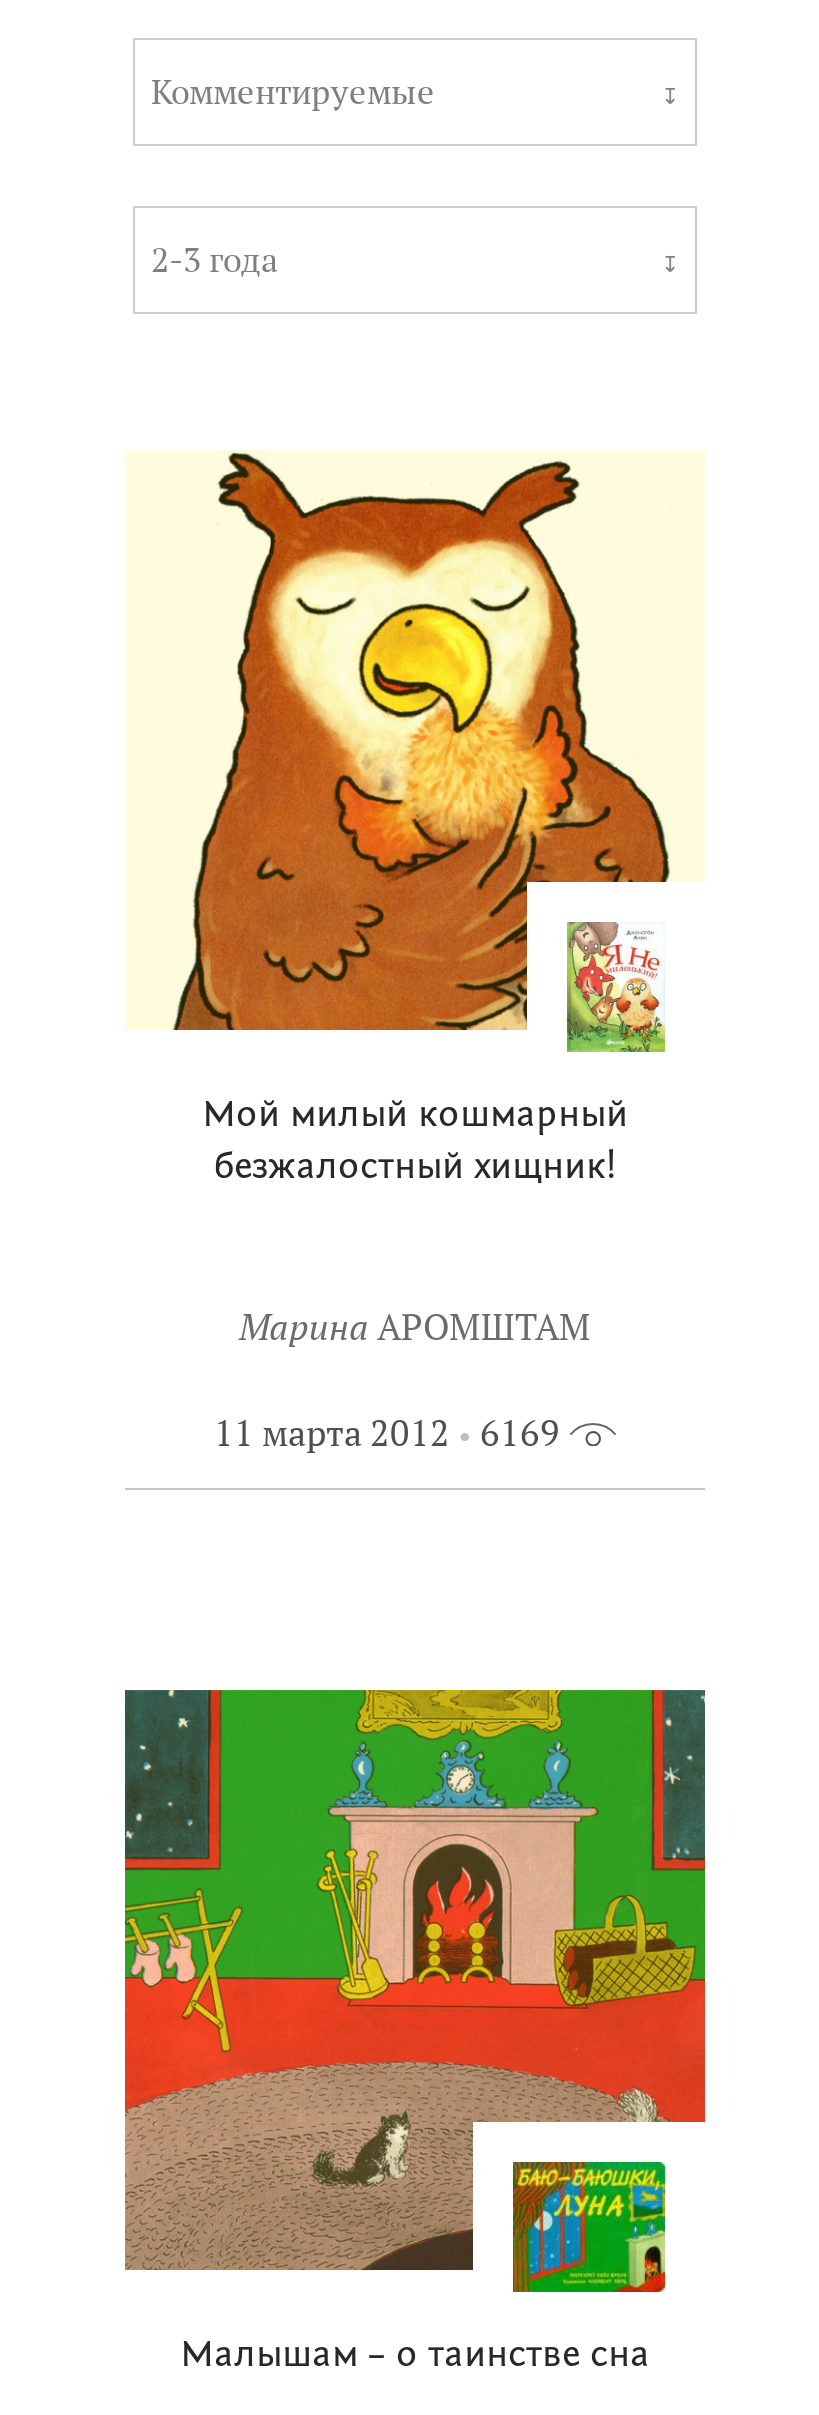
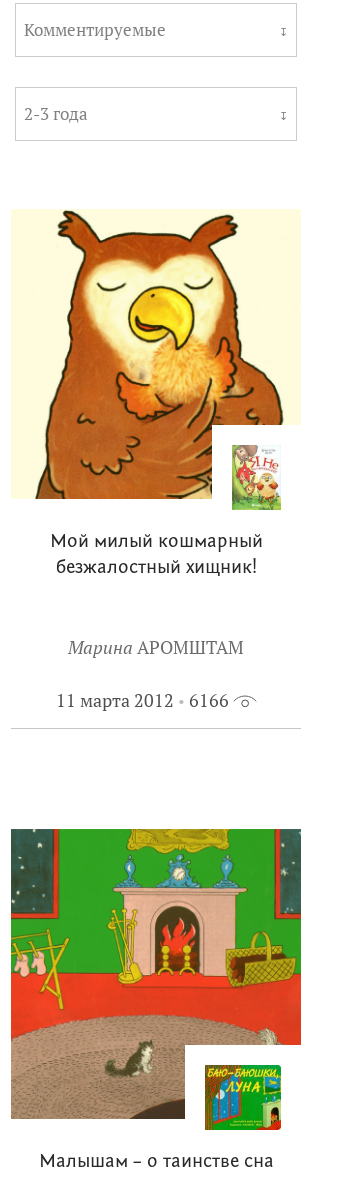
- 11 марта 2012 6169
+ 11 марта 2012 6166
